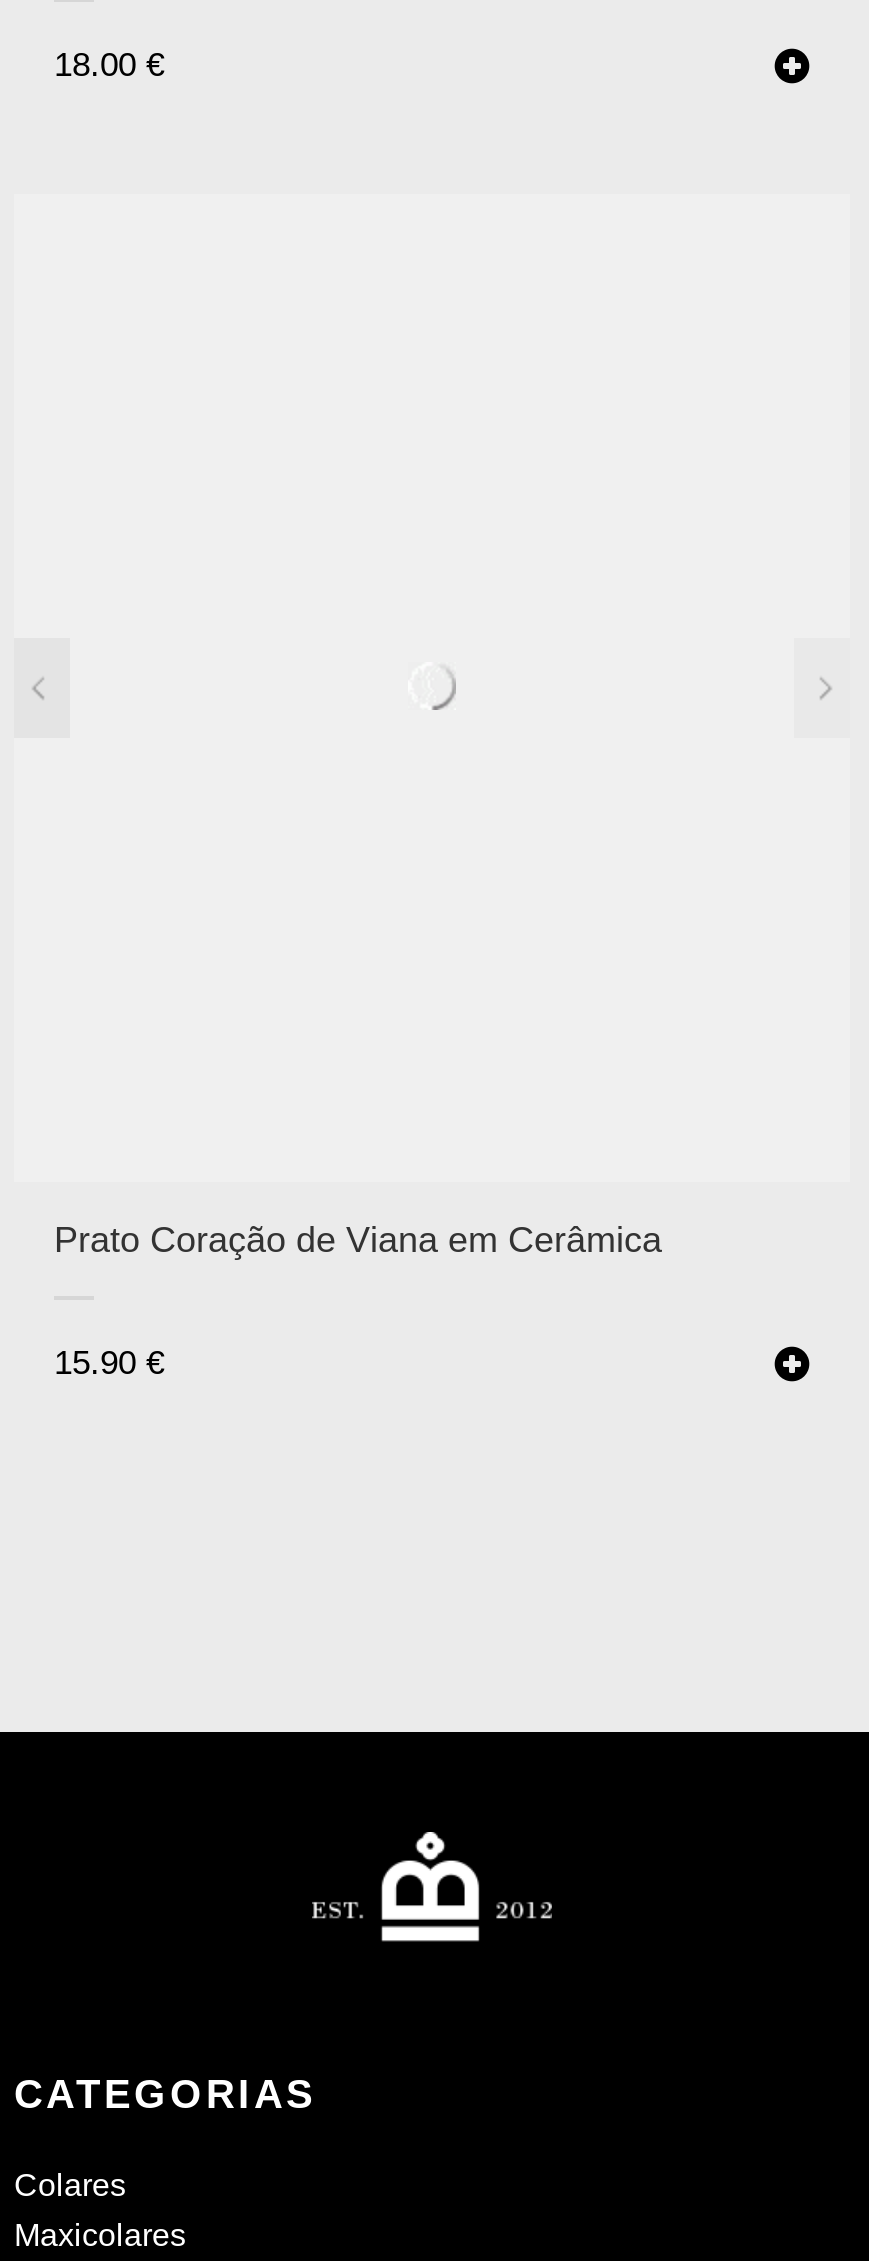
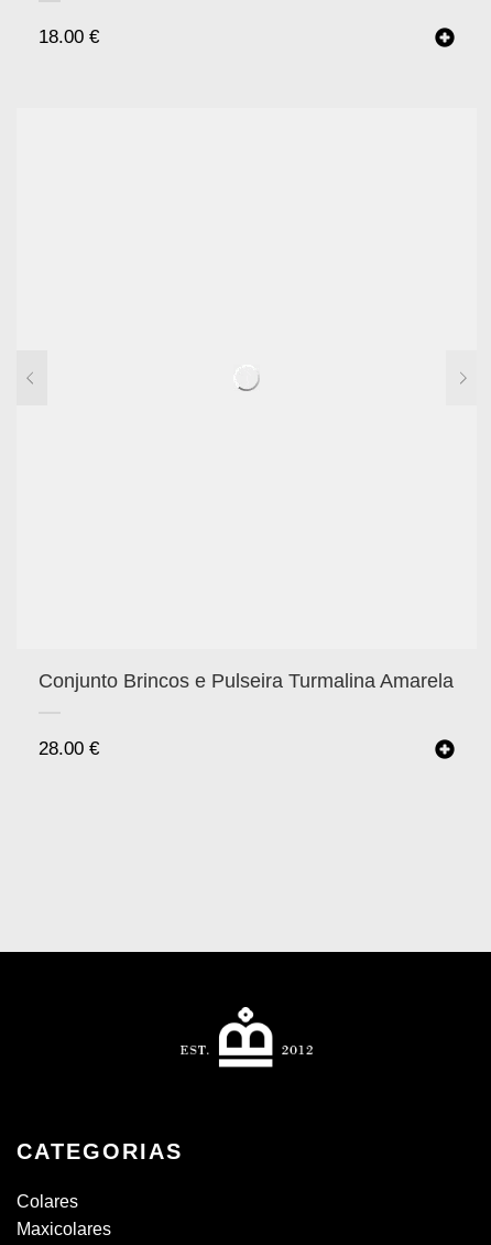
- Prato Coração de Viana em Cerâmica
+ Conjunto Brincos e Pulseira Turmalina Amarela

- 15.90 €
+ 28.00 €
